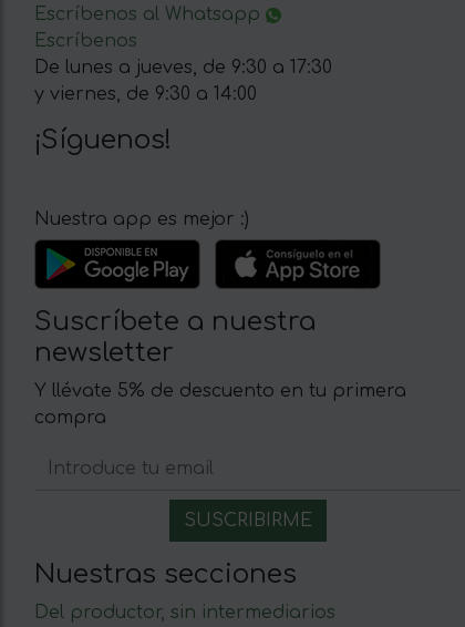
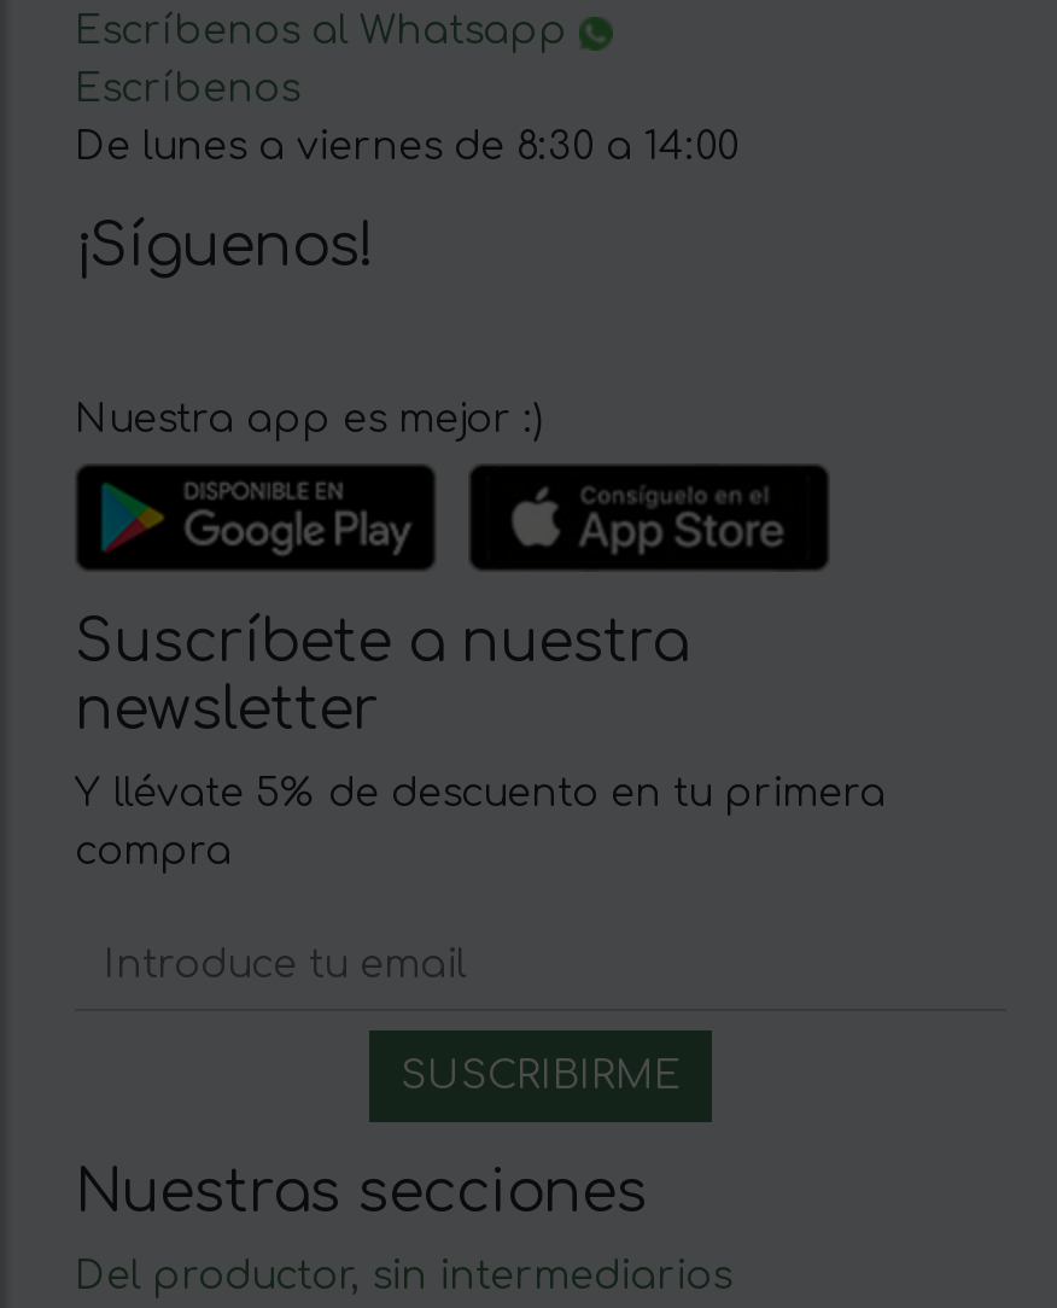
- De lunes a jueves, de 9:30 a 17:30
- y viernes, de 9:30 a 14:00
+ De lunes a viernes de 8:30 a 14:00
